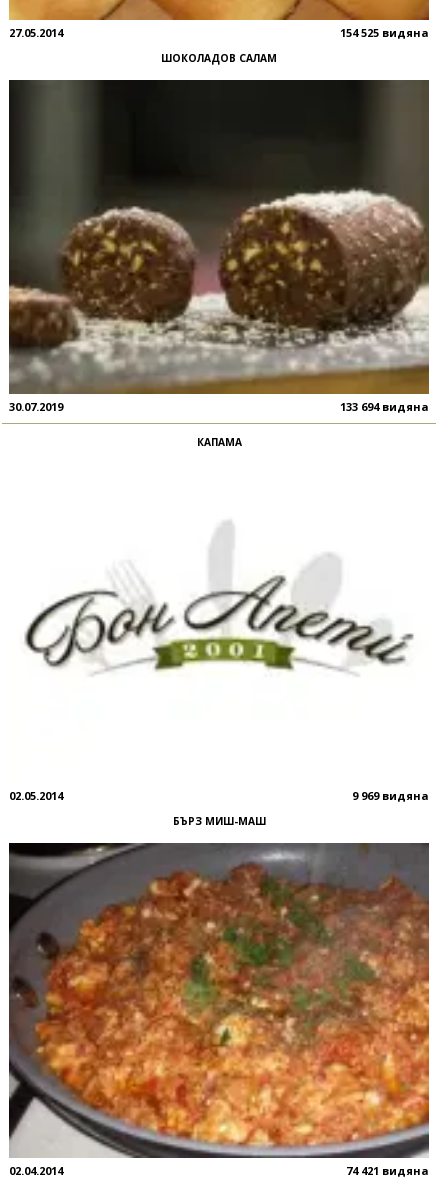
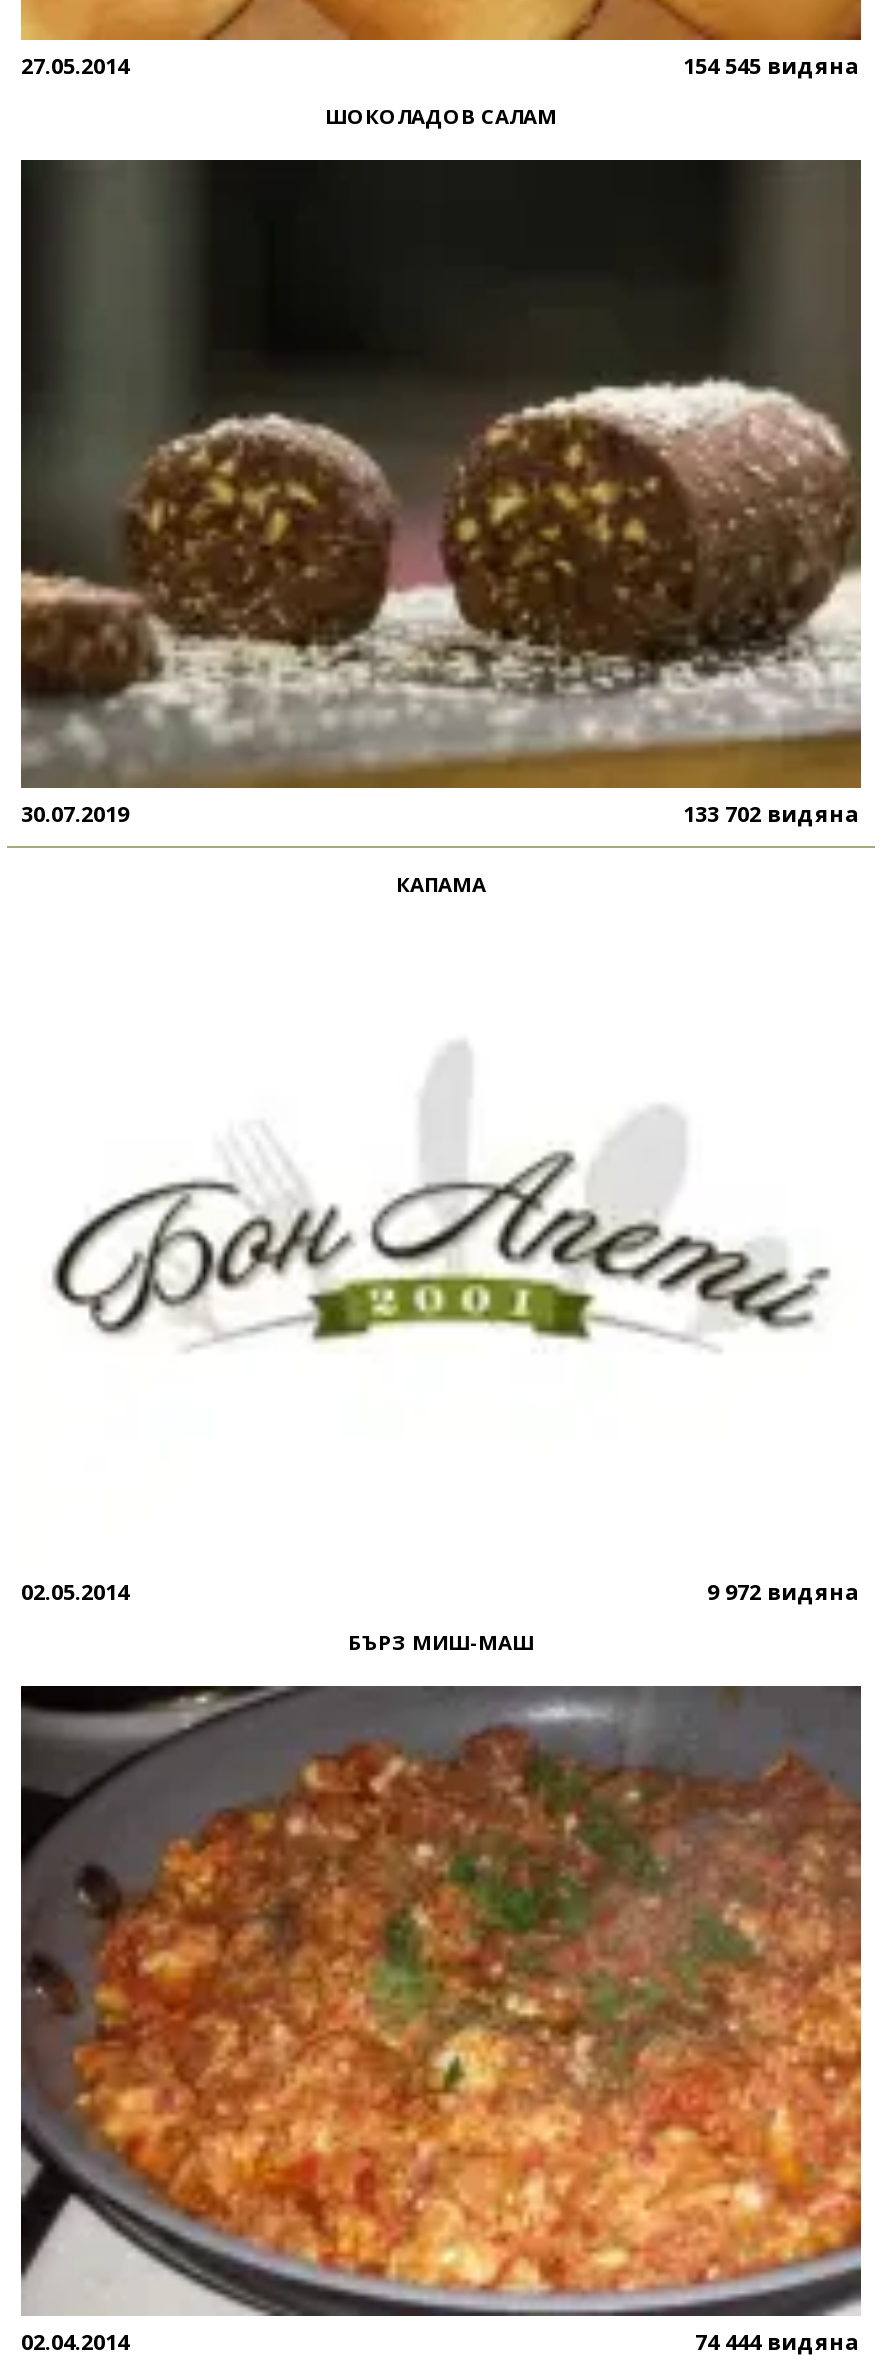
- 154 525 видяна
+ 154 545 видяна

- 133 694 видяна
+ 133 702 видяна

- 9 969 видяна
+ 9 972 видяна

- 74 421 видяна
+ 74 444 видяна
